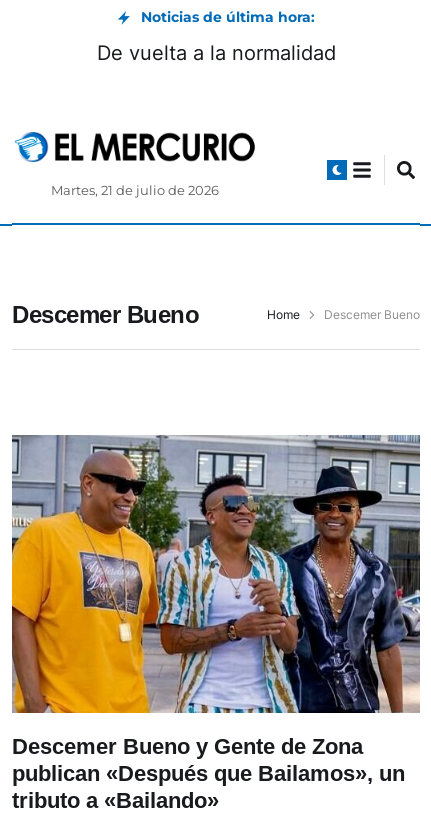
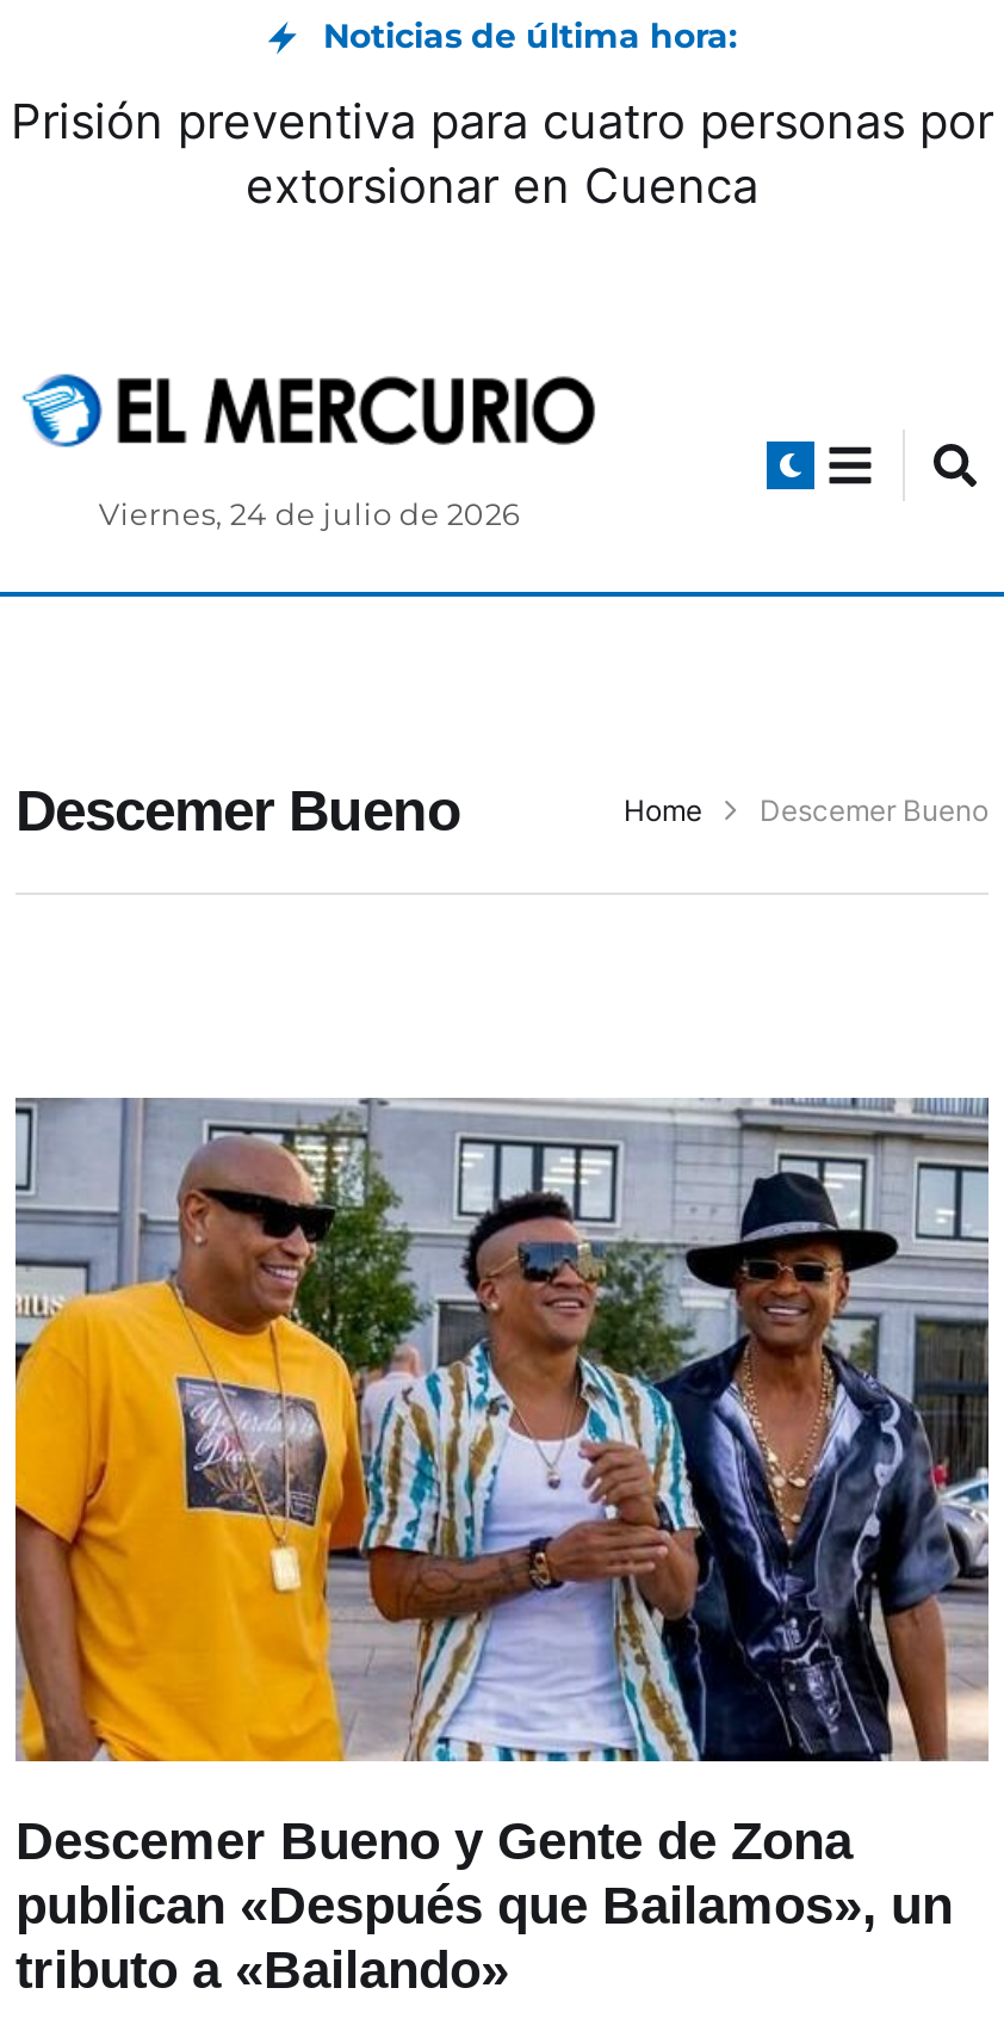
- De vuelta a la normalidad
+ Prisión preventiva para cuatro personas por
+ extorsionar en Cuenca

- Martes, 21 de julio de 2026
+ Viernes, 24 de julio de 2026
